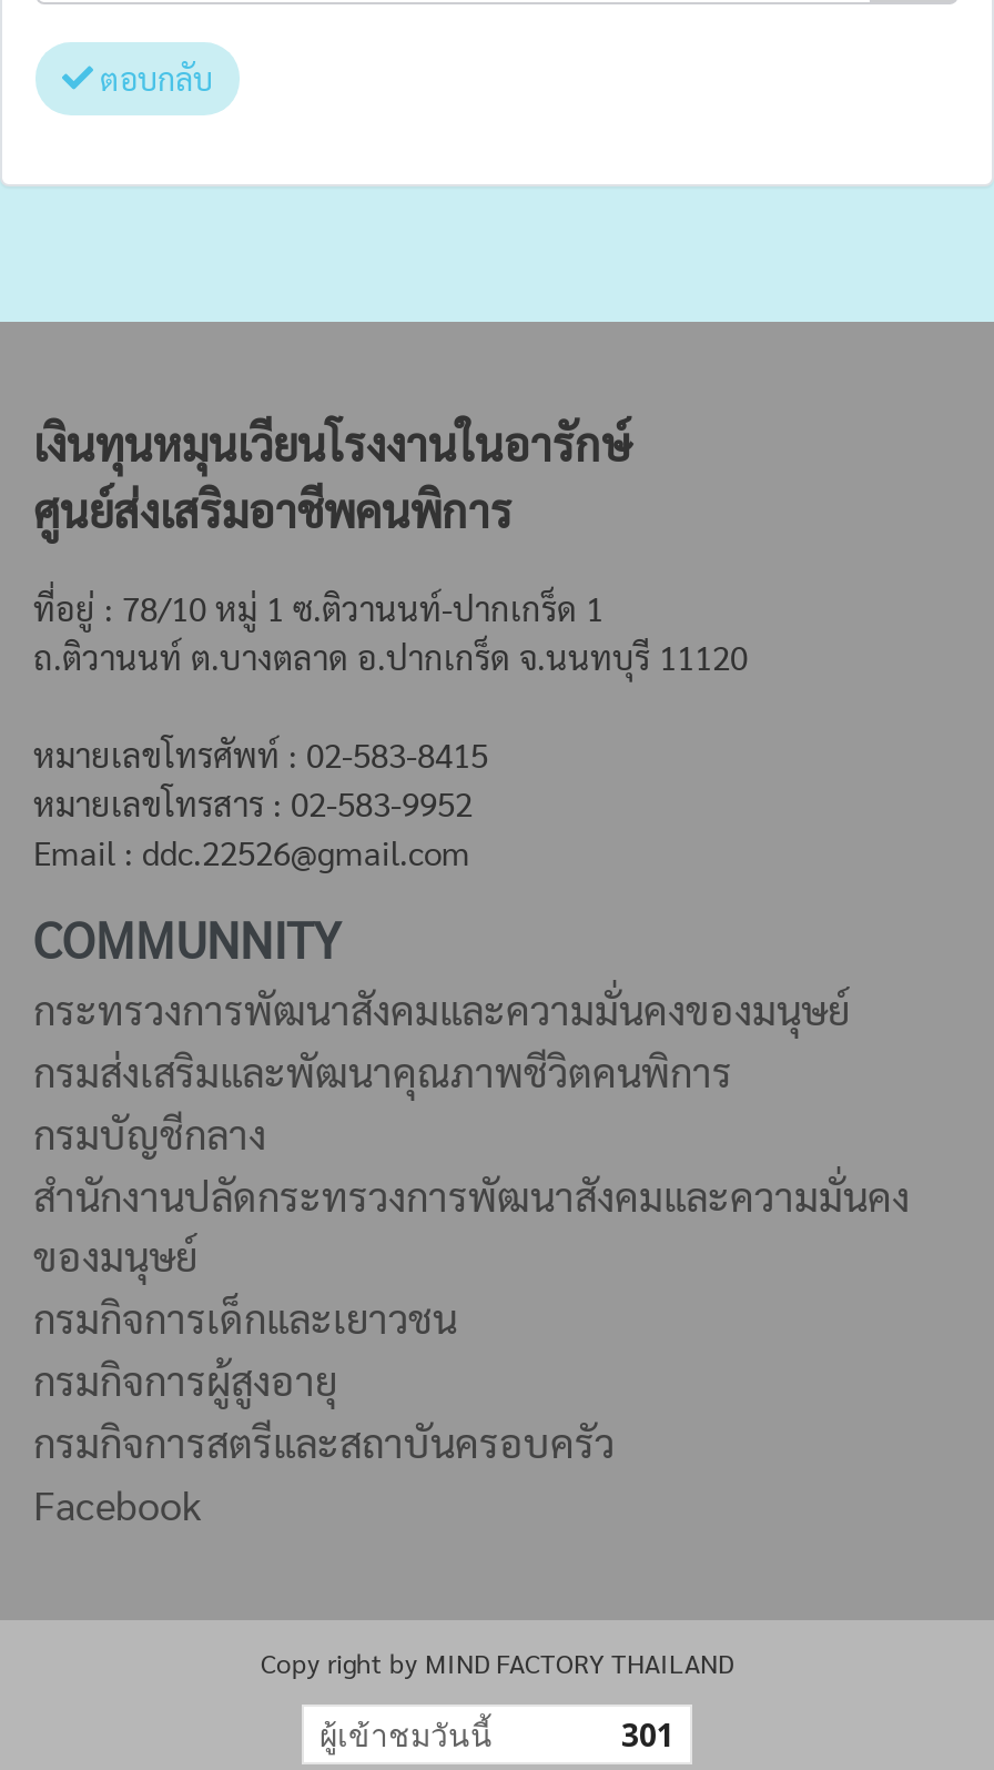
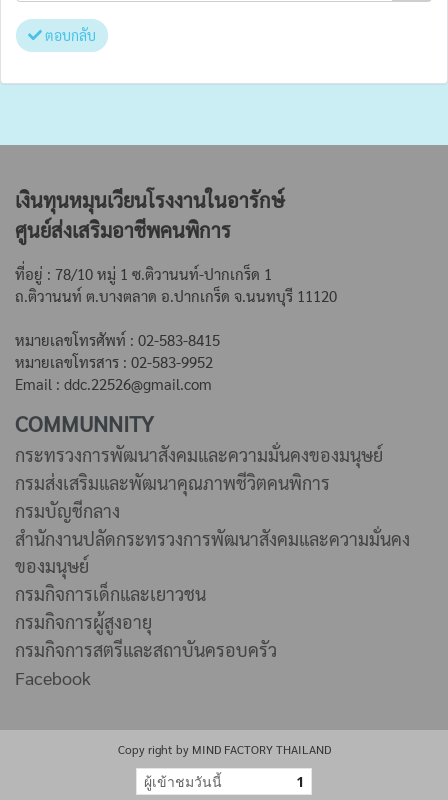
- 301
+ 1
